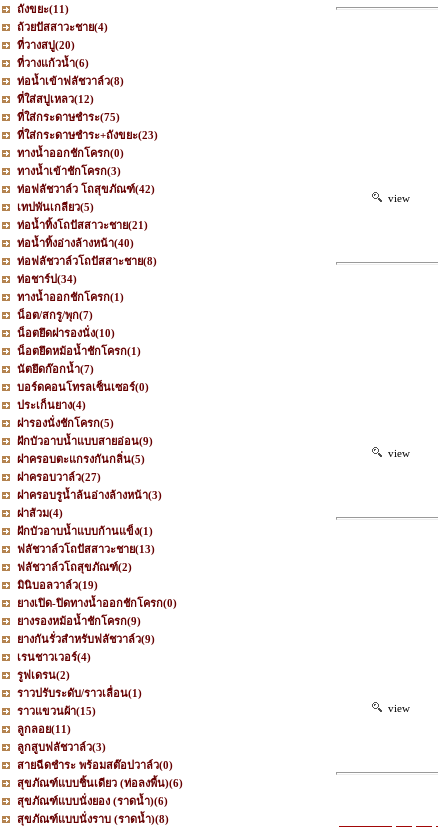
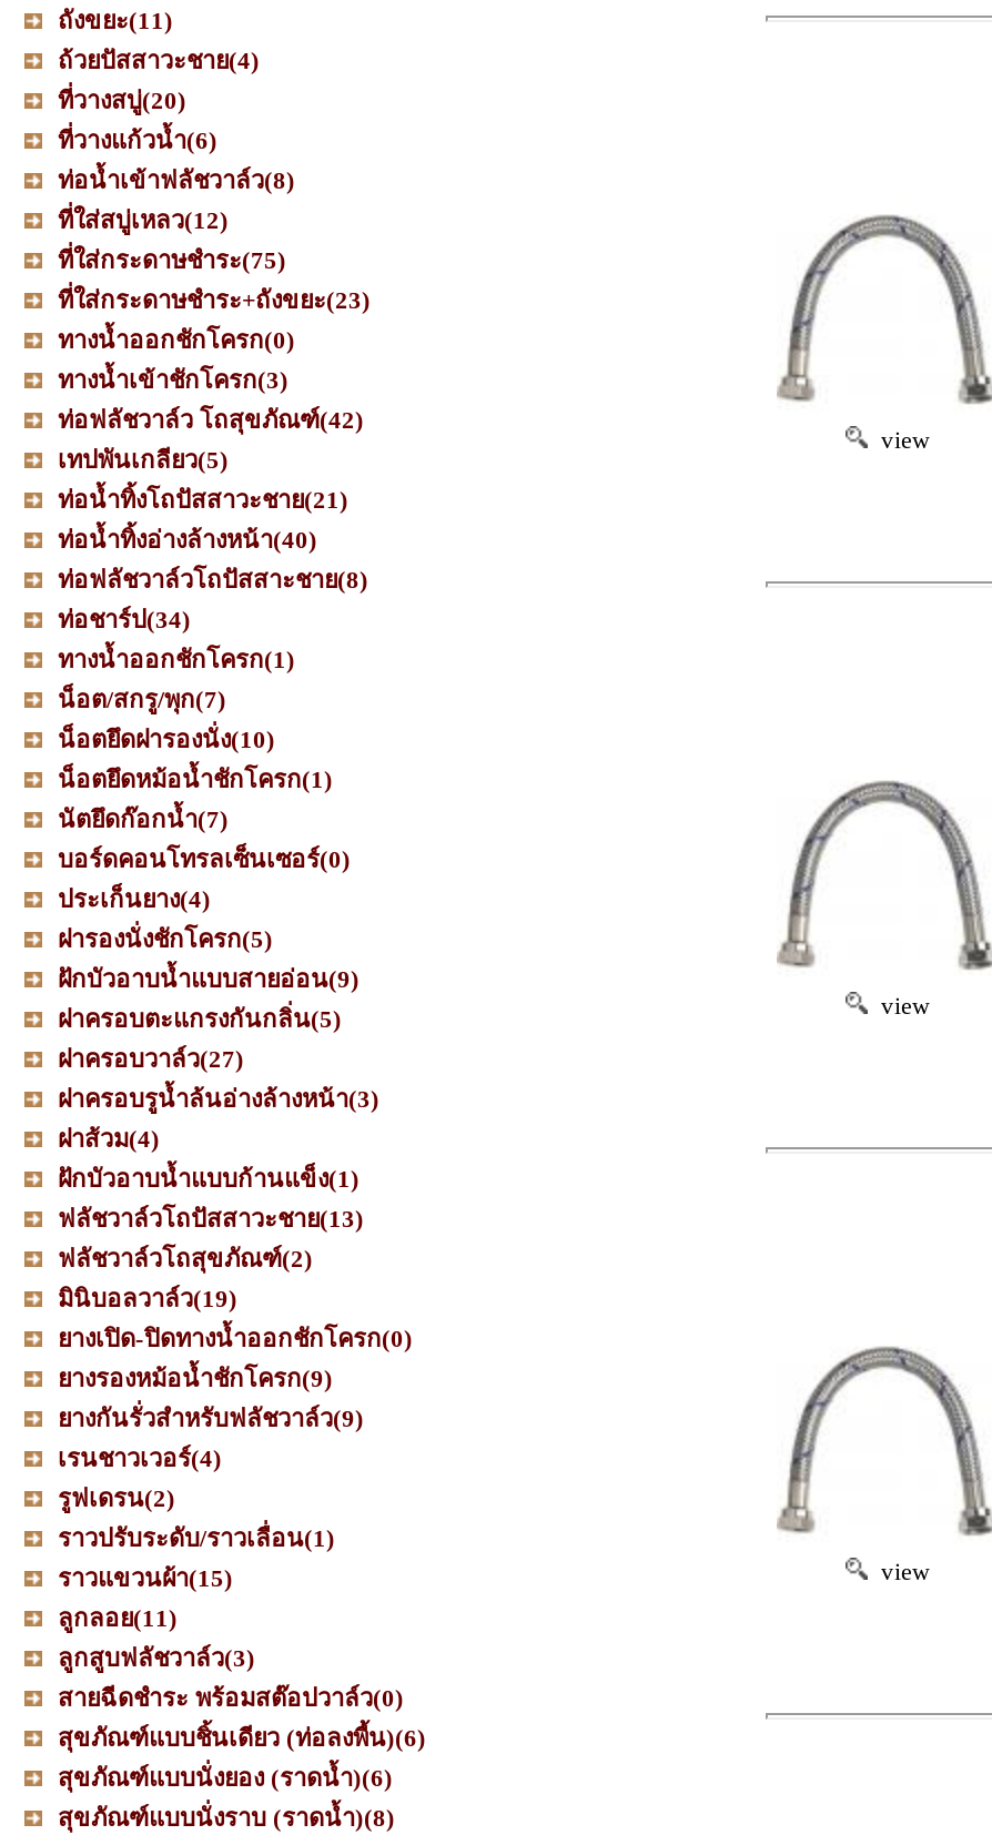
+ [image]

+ [image]

+ [image]
